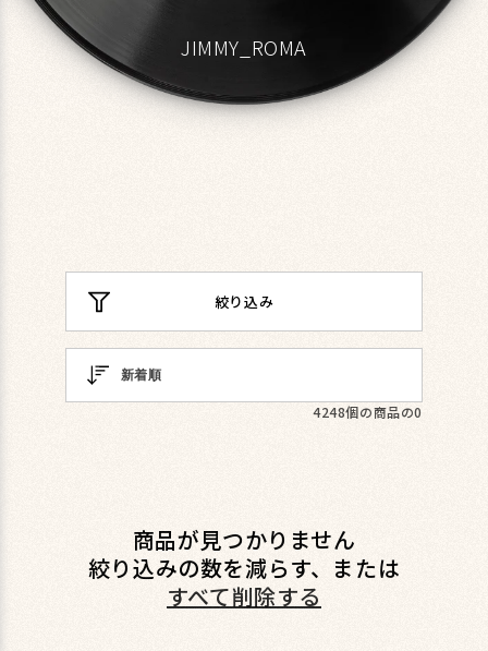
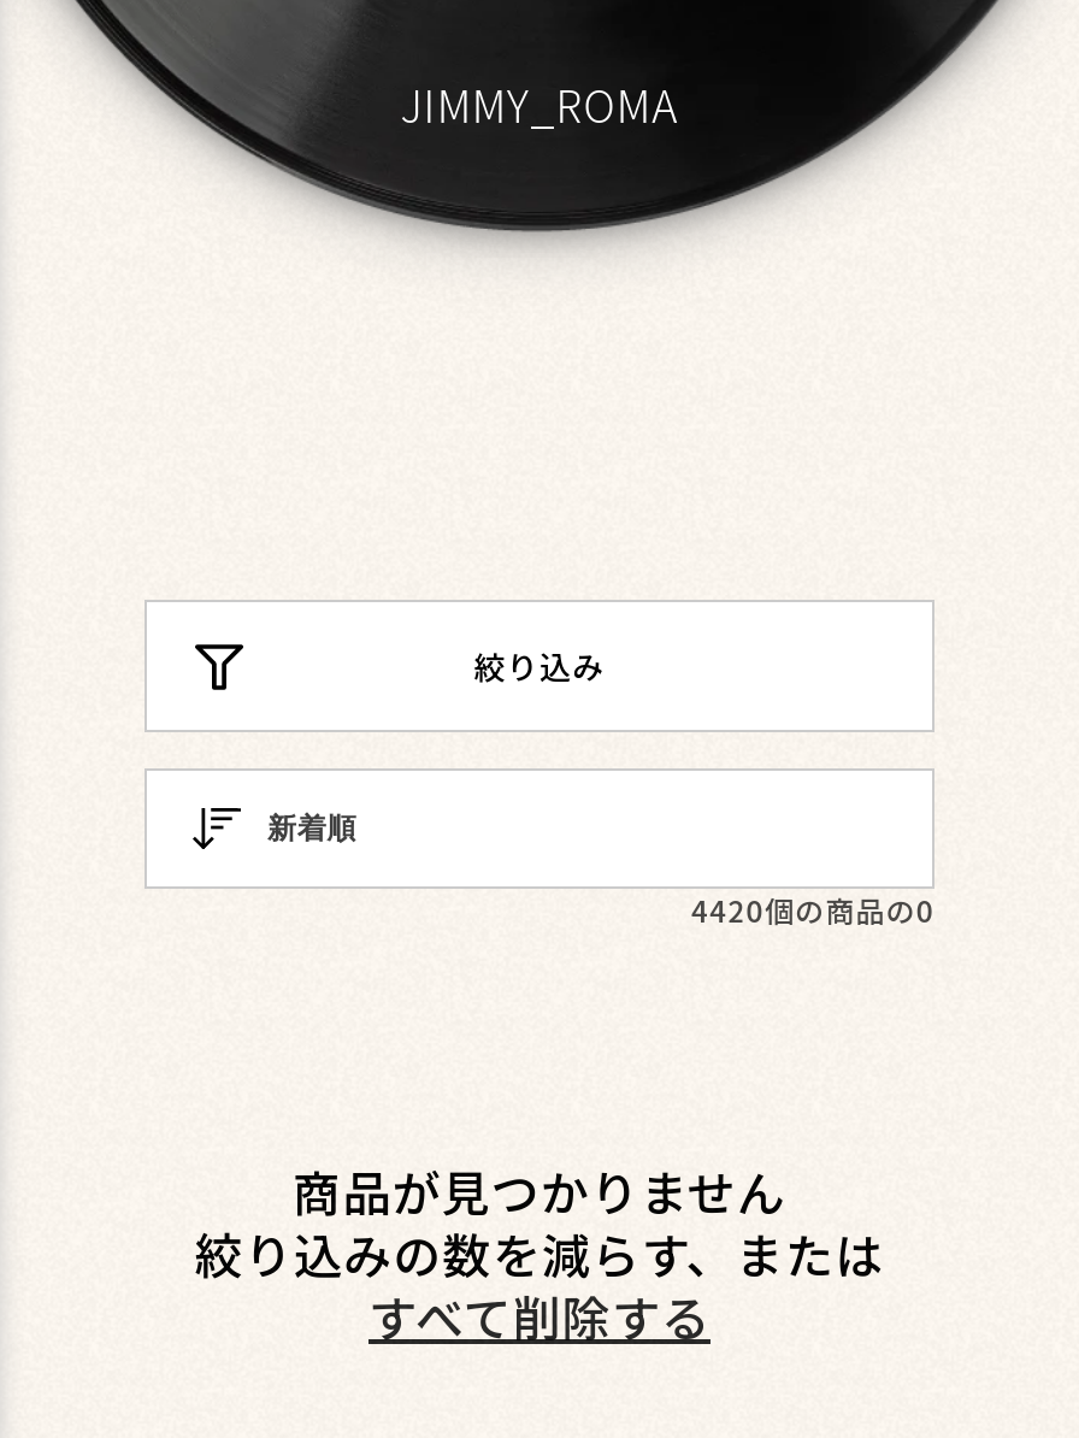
- 4248個の商品の0
+ 4420個の商品の0
